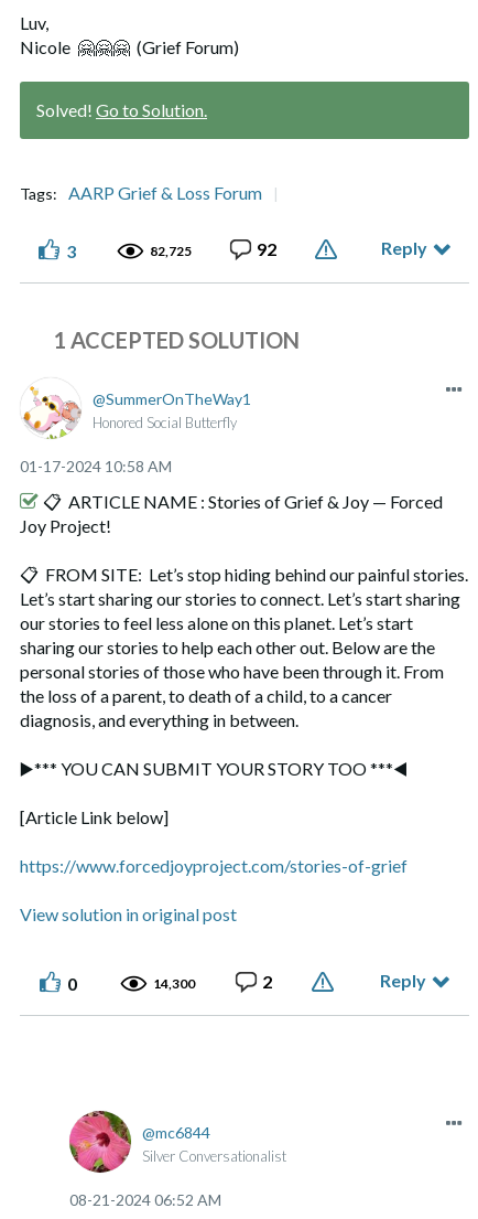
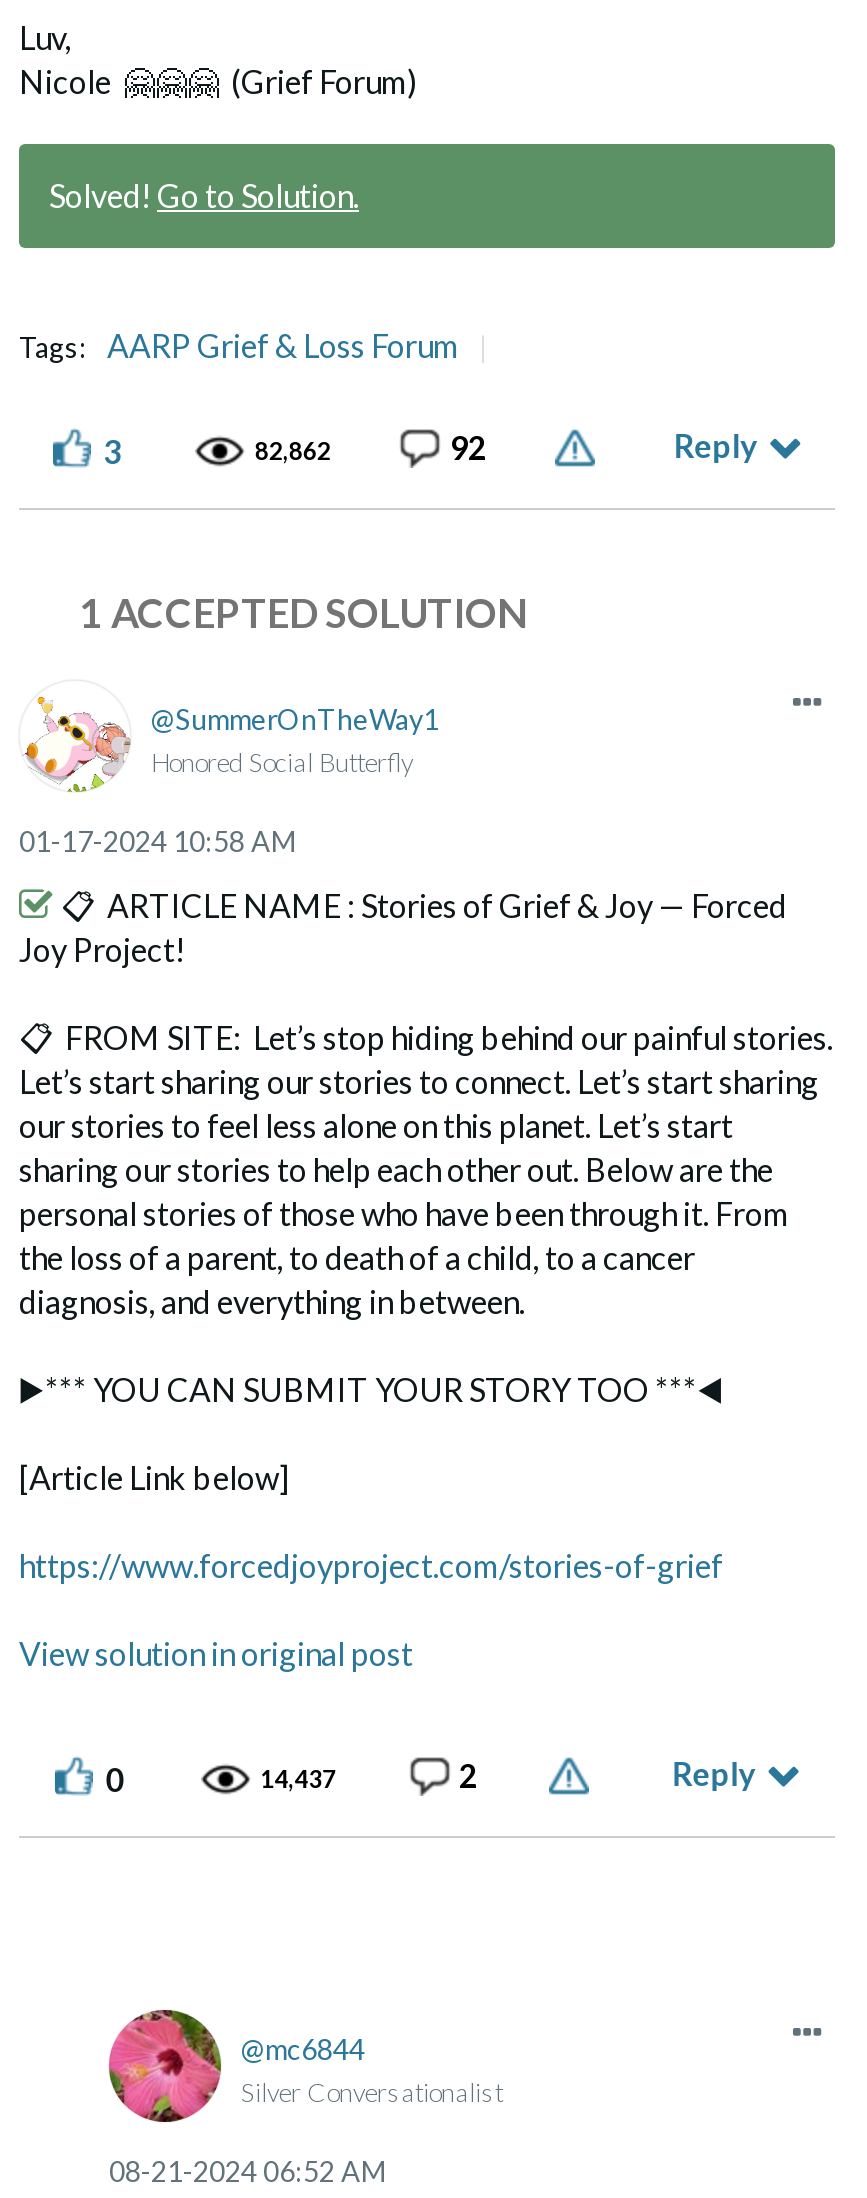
- 82,725
+ 82,862

- 14,300
+ 14,437
